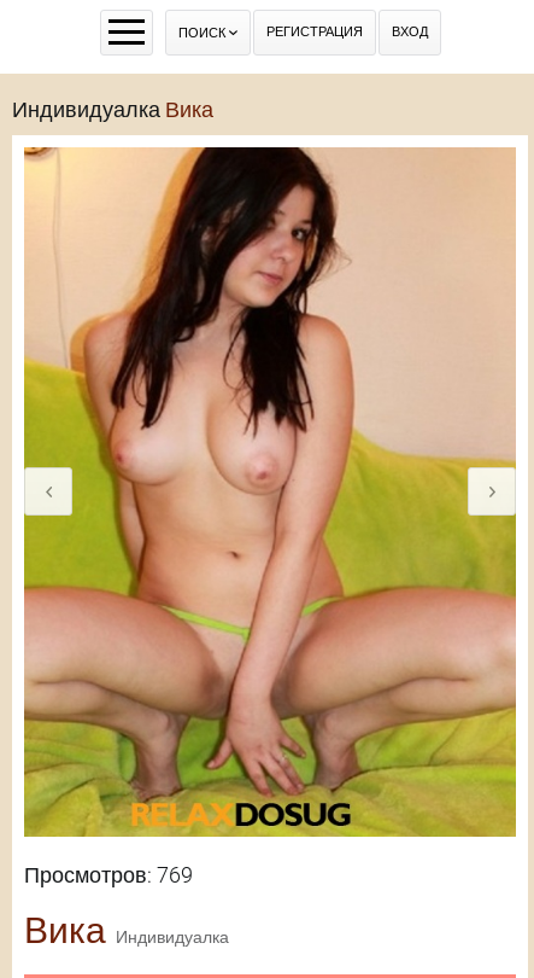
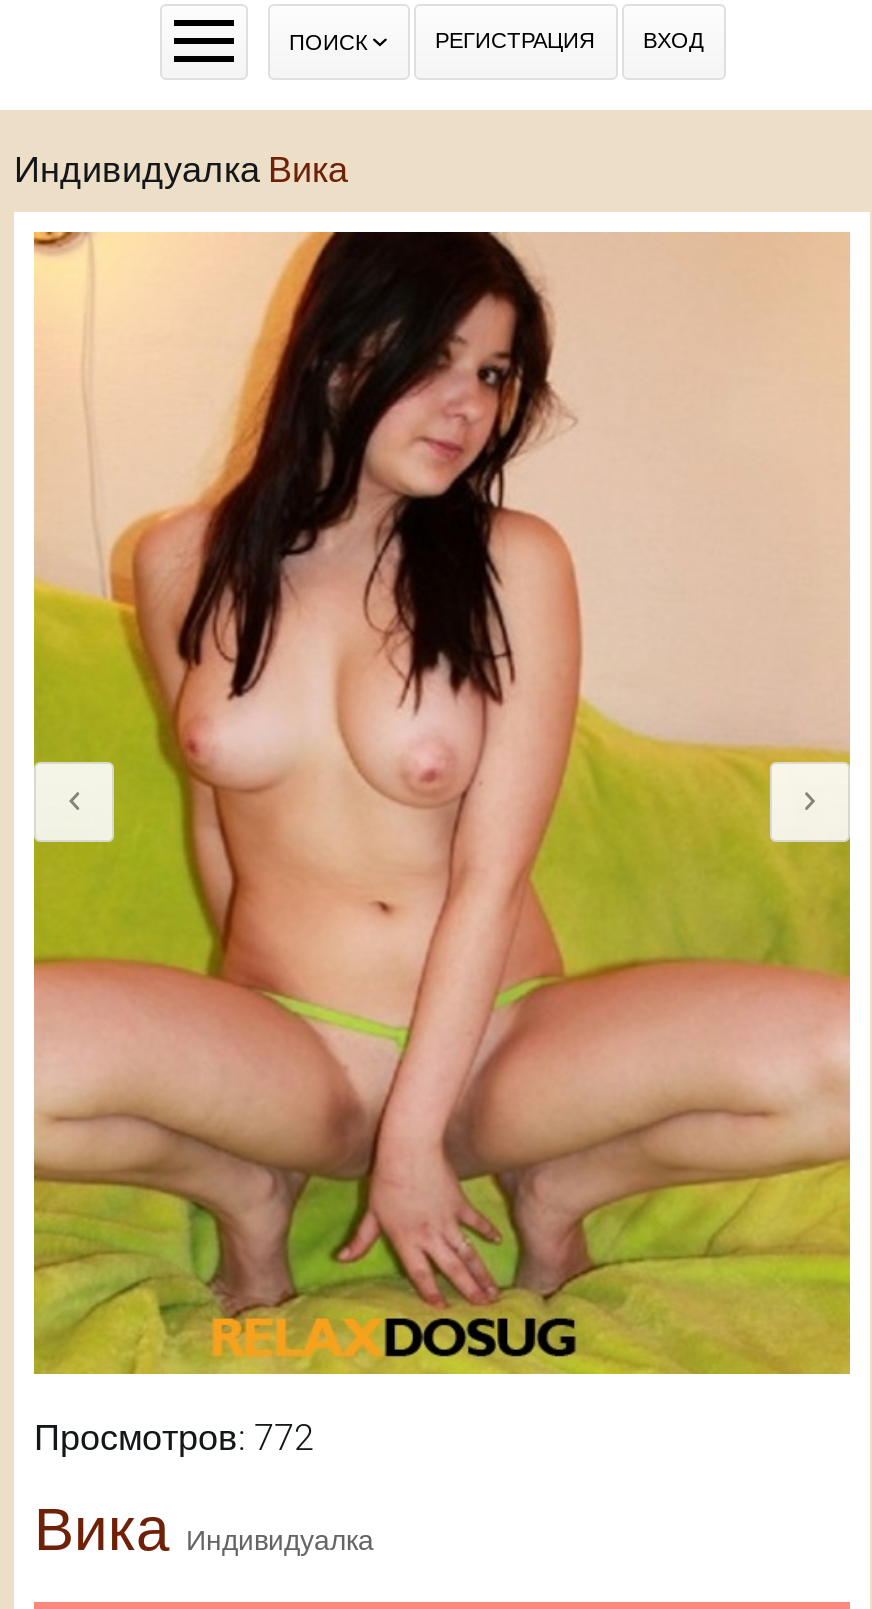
- Просмотров: 769
+ Просмотров: 772
